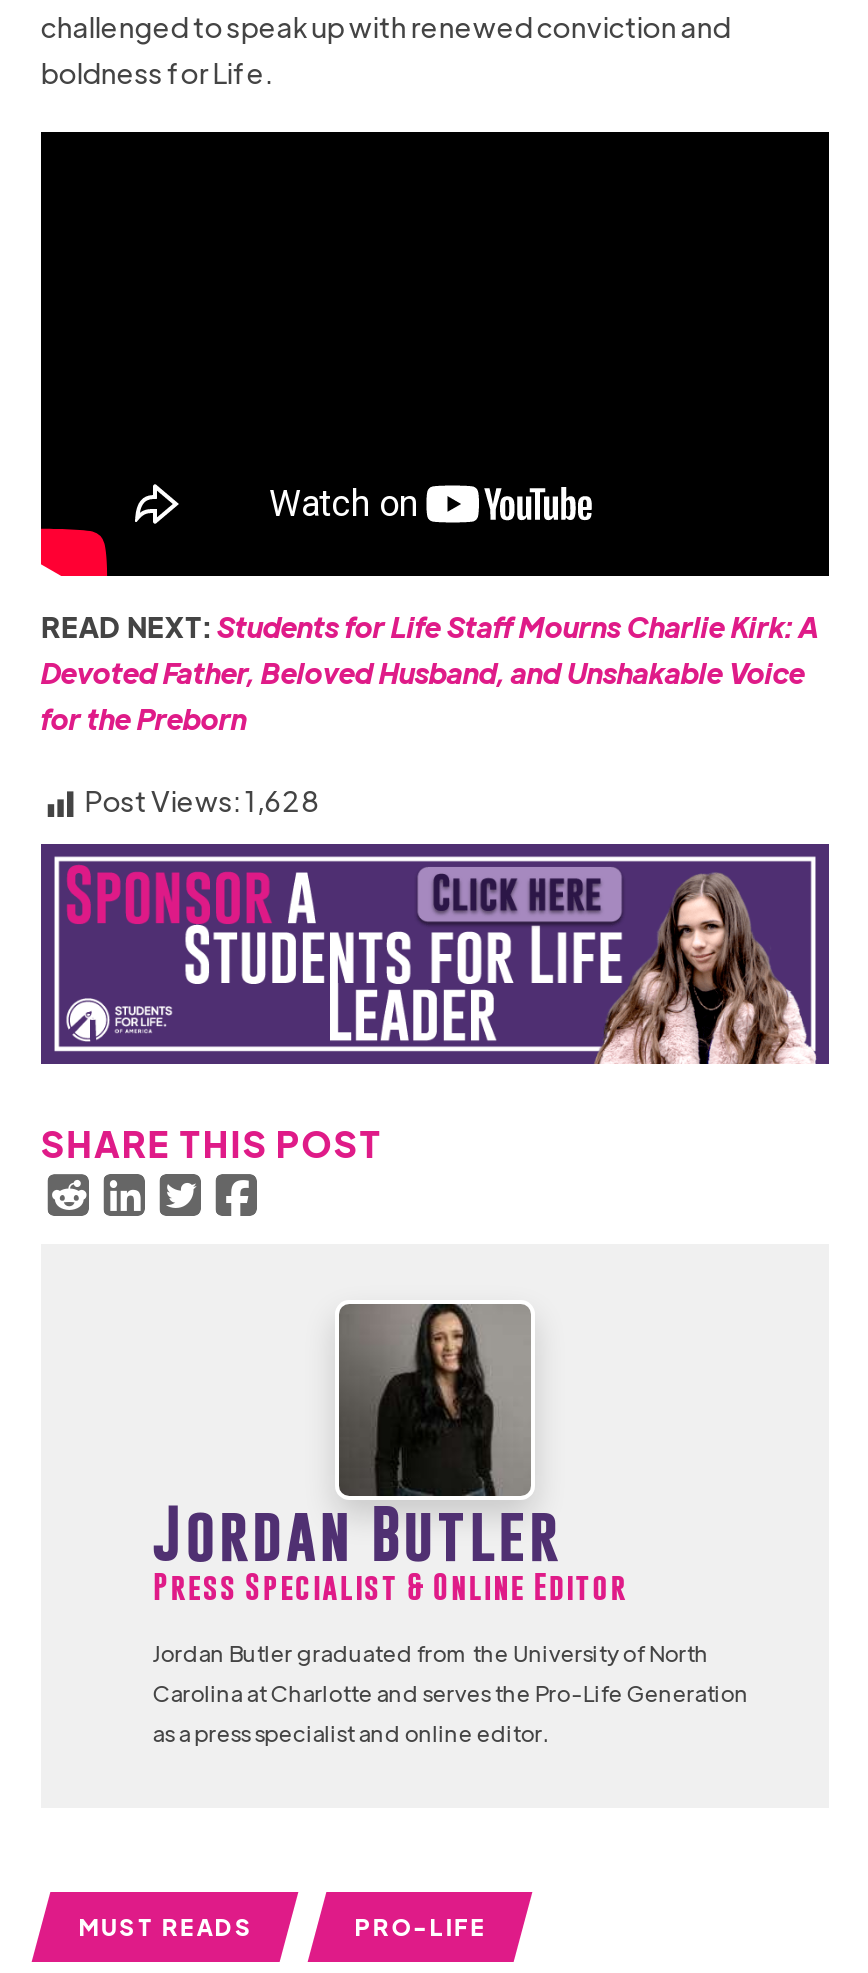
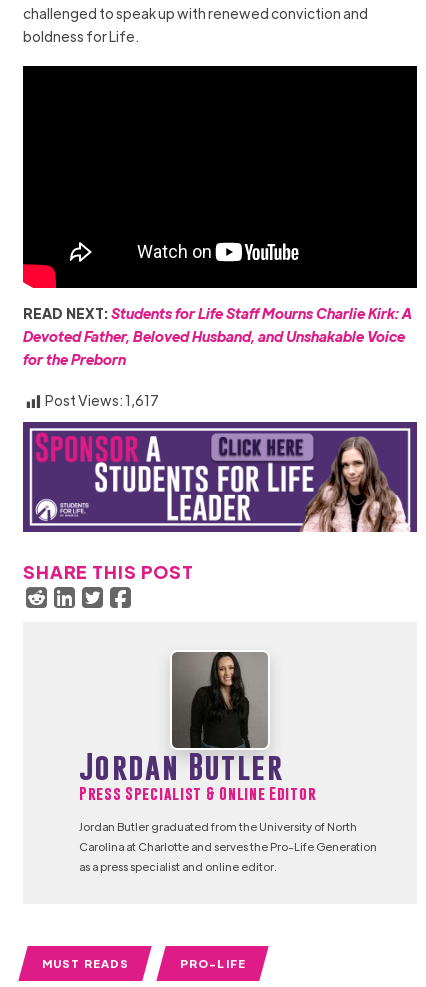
- Post Views: 1,628
+ Post Views: 1,617
